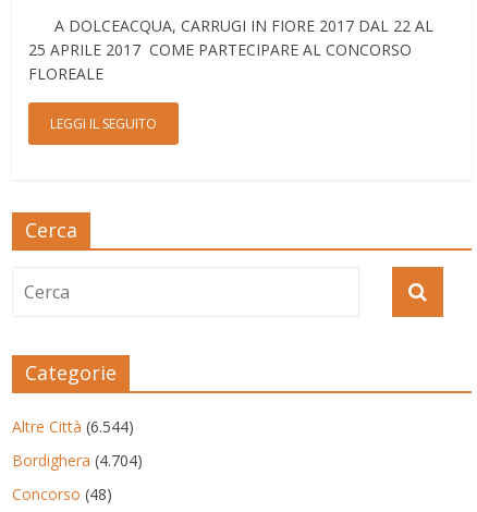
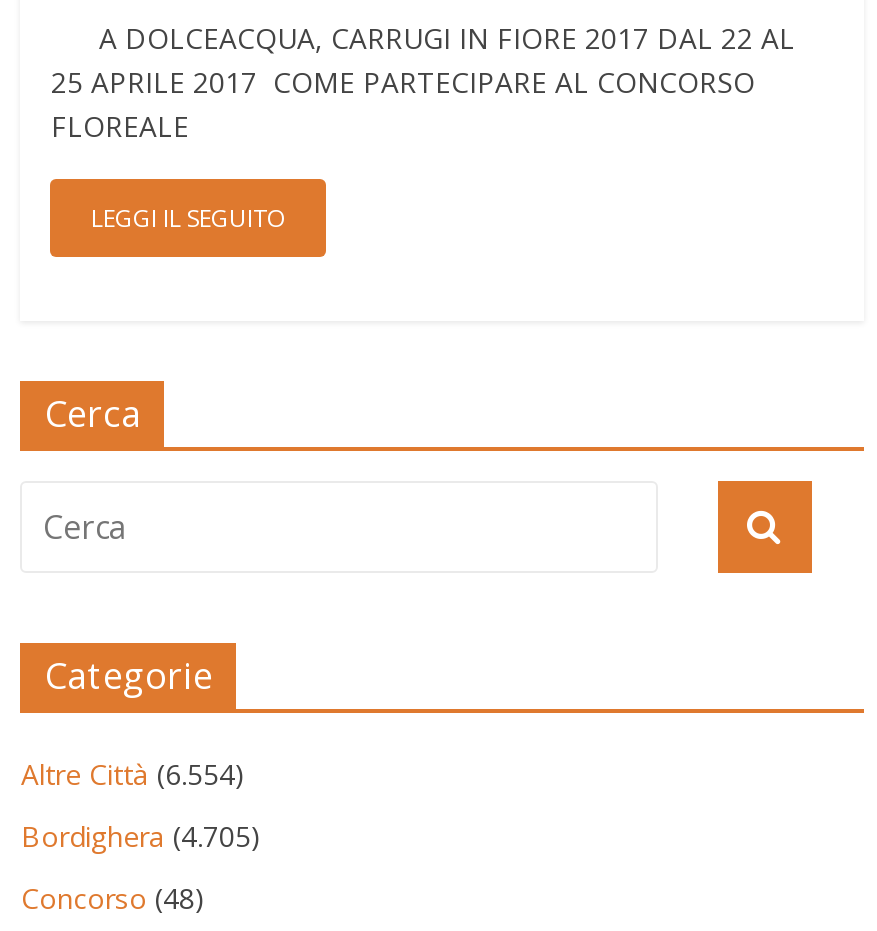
- Altre Città (6.544)
+ Altre Città (6.554)

- Bordighera (4.704)
+ Bordighera (4.705)
